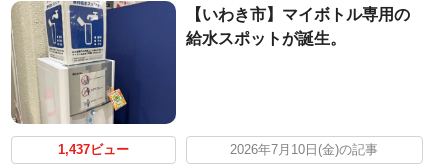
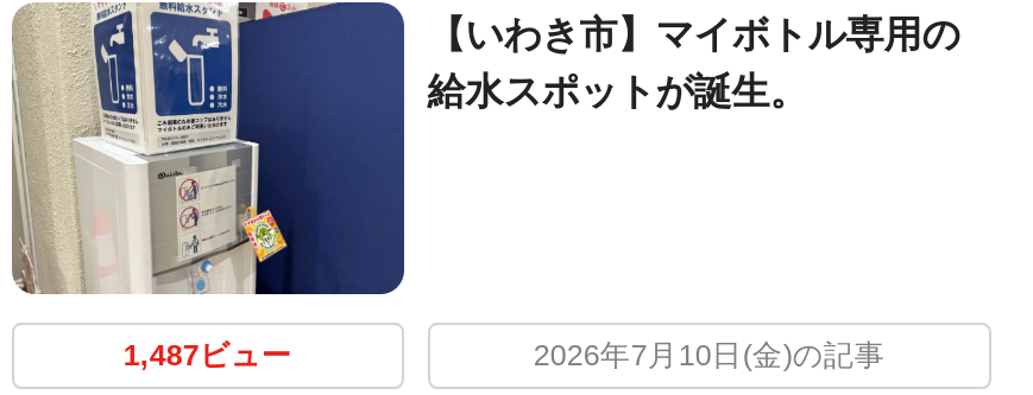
- 1,437ビュー
+ 1,487ビュー
